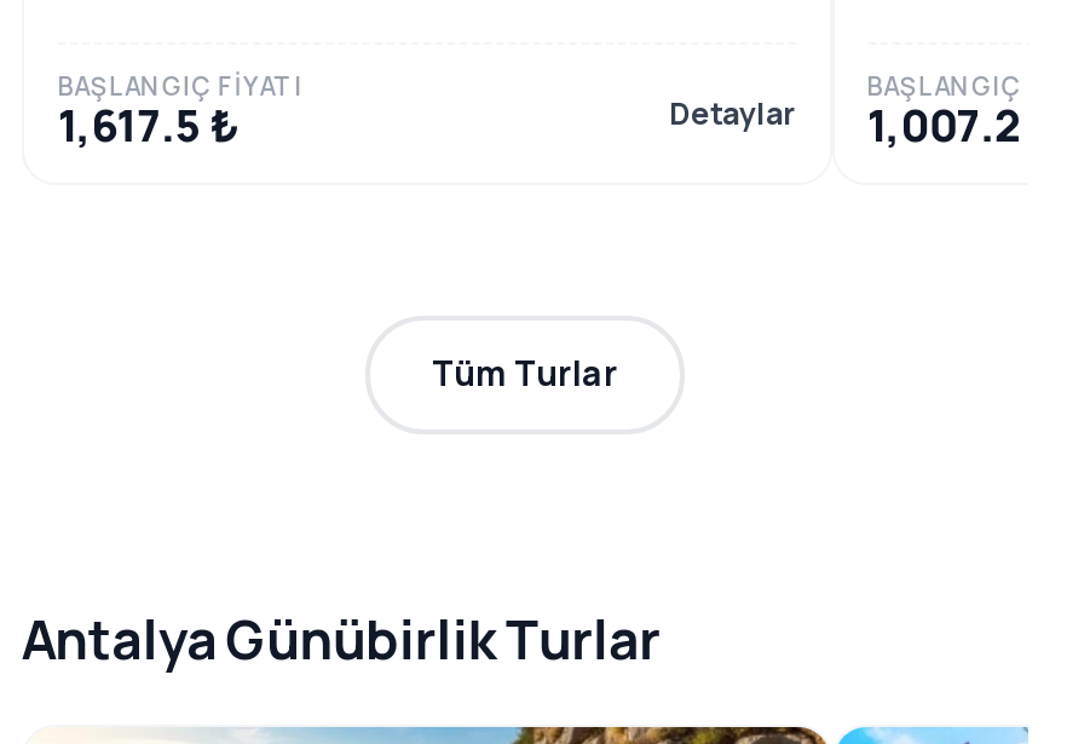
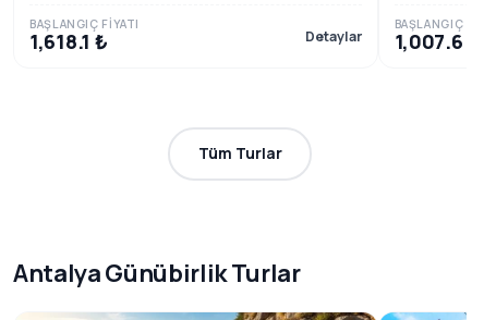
- 1,617.5 ₺
+ 1,618.1 ₺

- Detaylar 1,007.2 ₺
+ Detaylar 1,007.6 ₺
